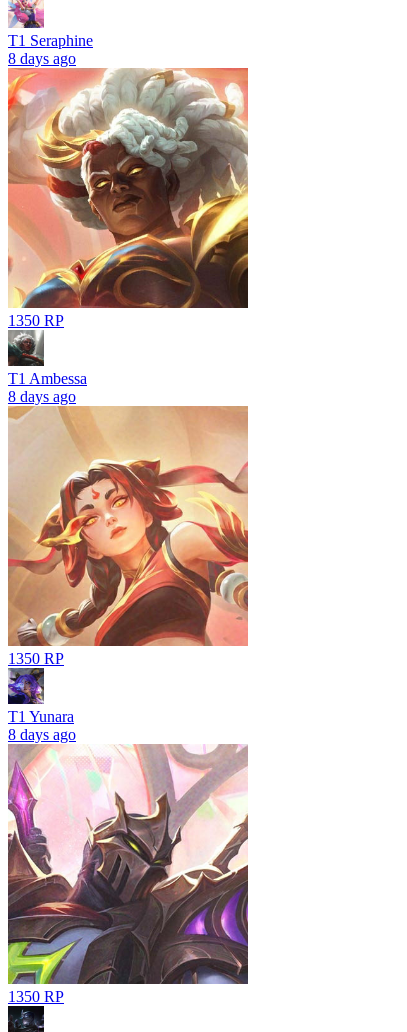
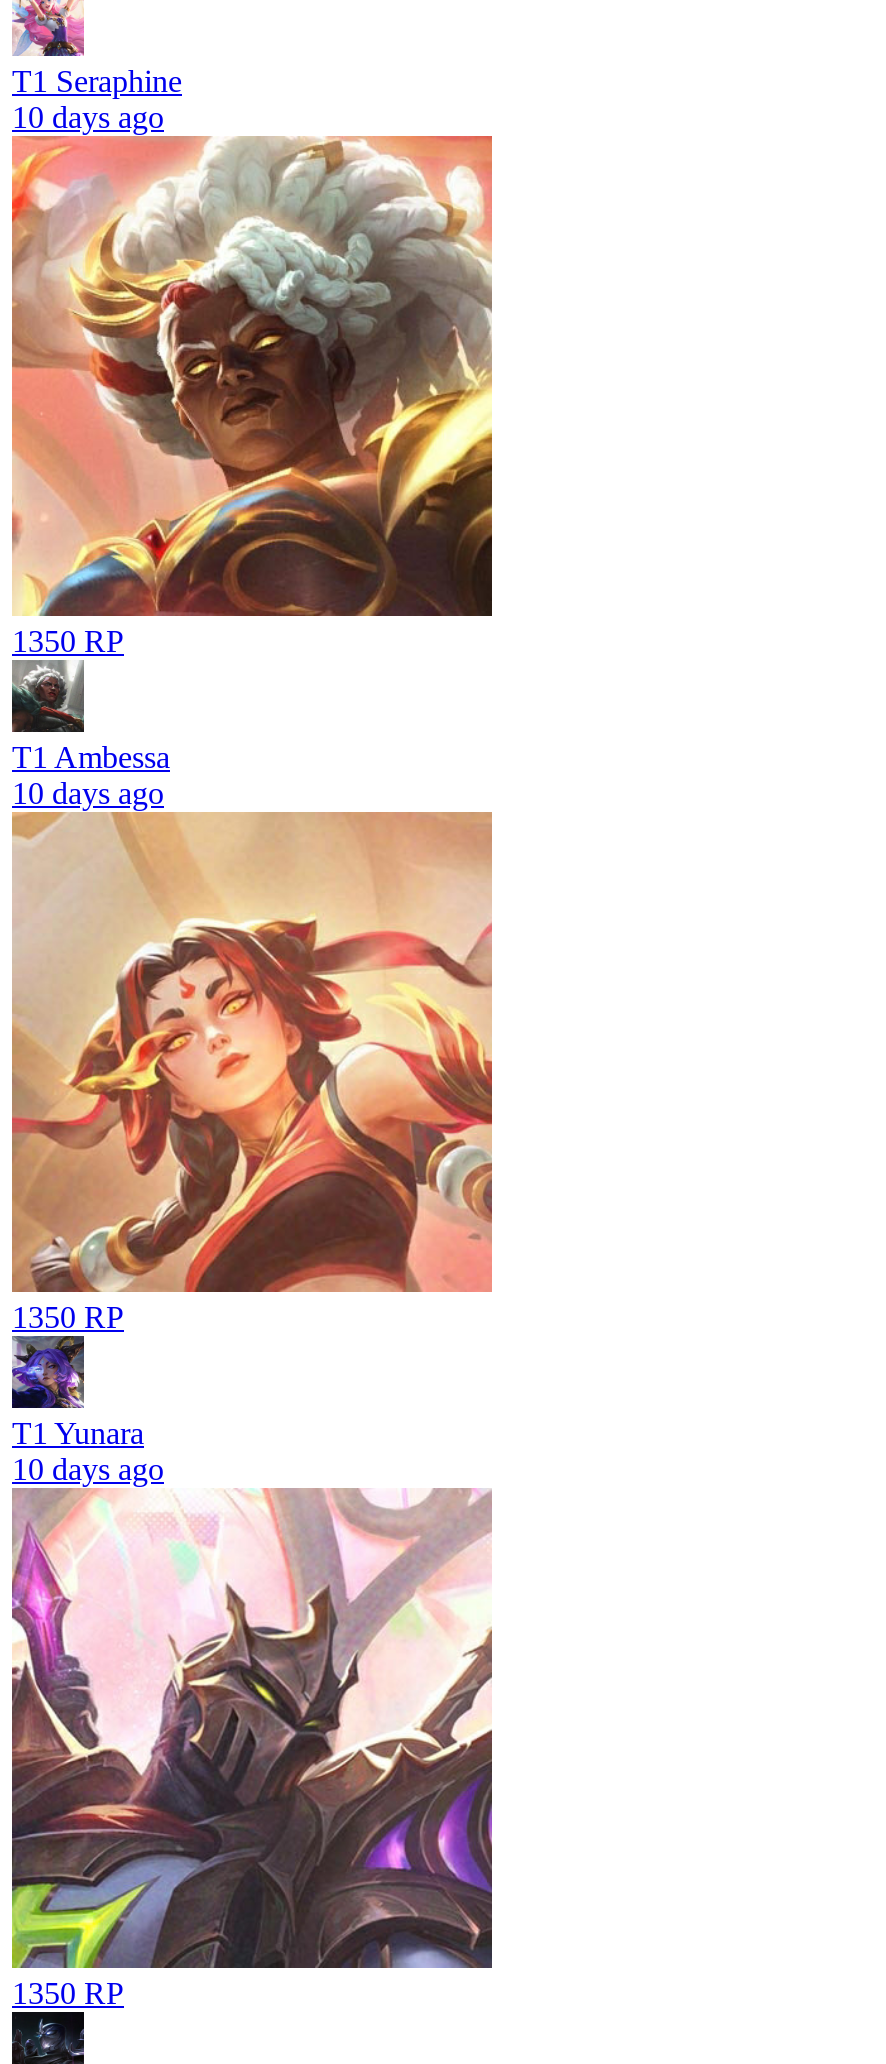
- 8 days ago
+ 10 days ago

- 8 days ago
+ 10 days ago

- 8 days ago
+ 10 days ago
